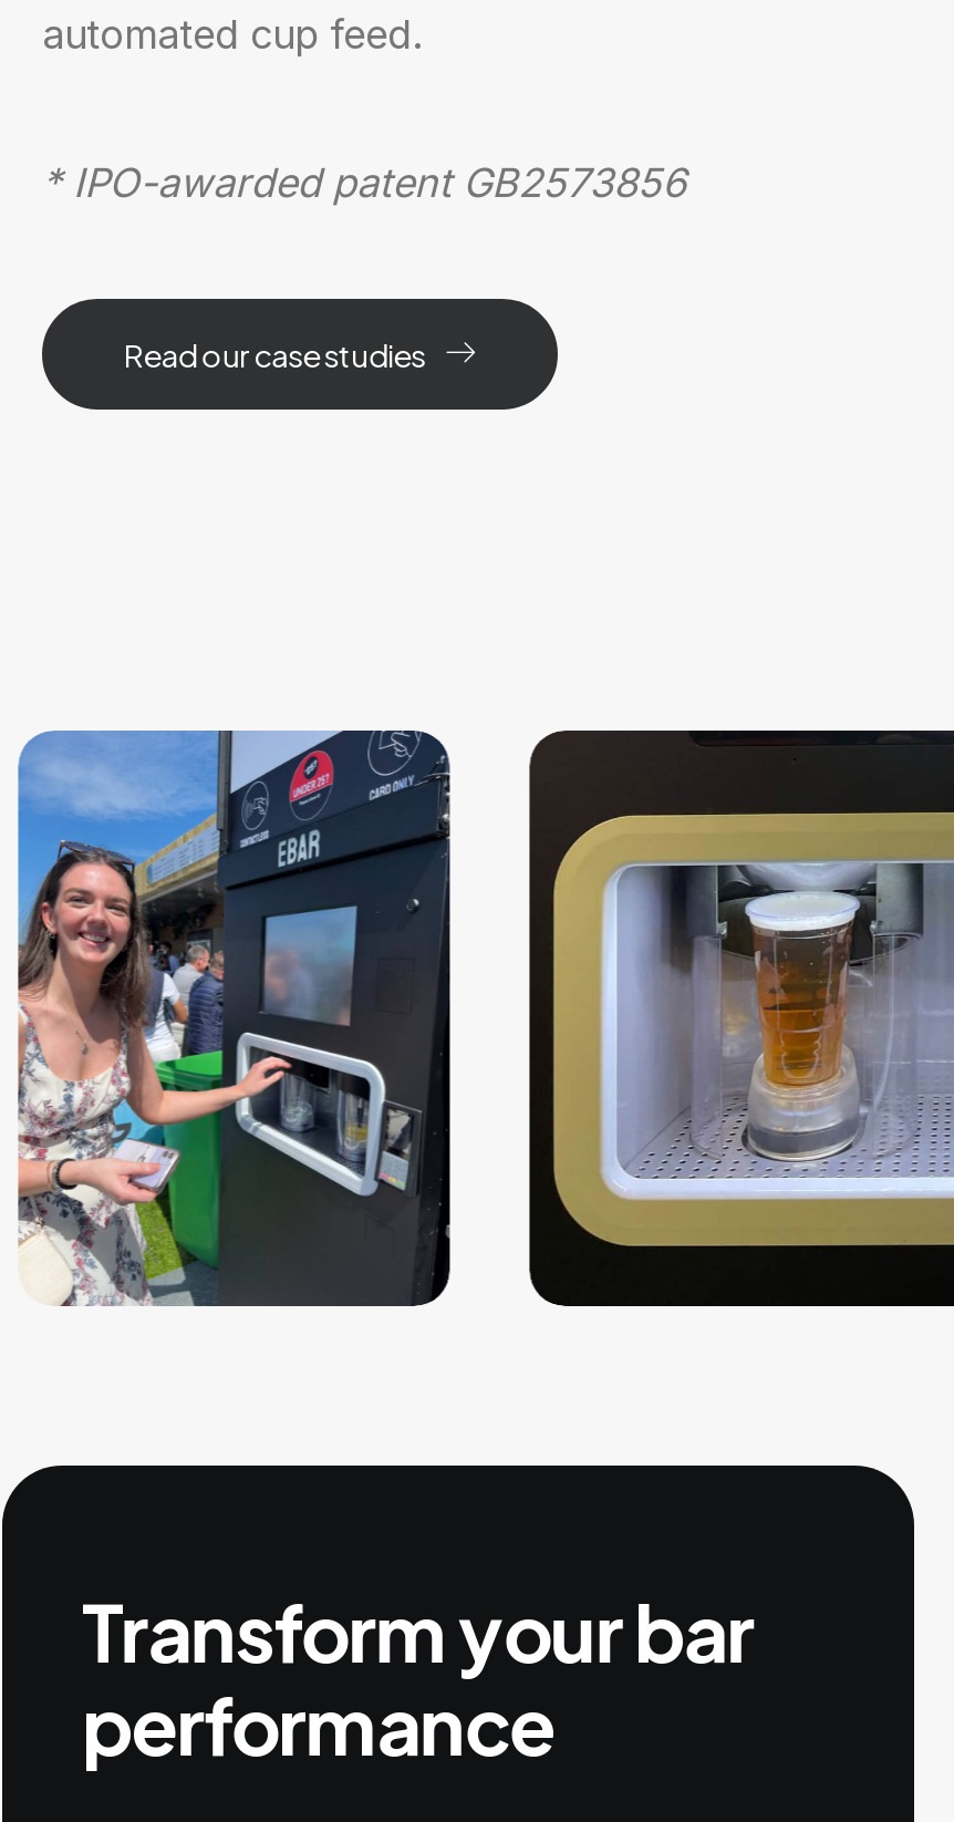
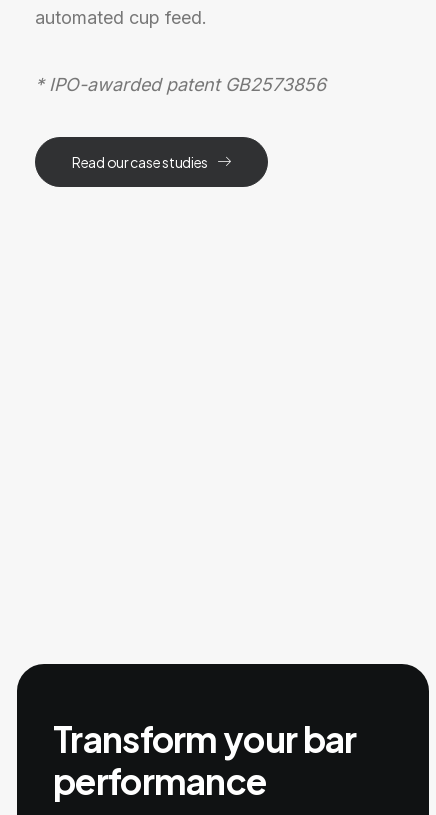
- [image]

- [image]
